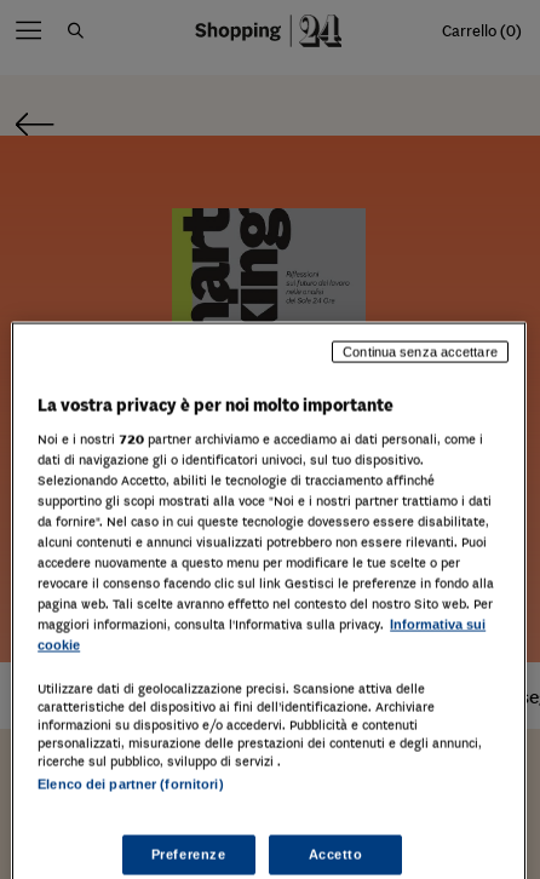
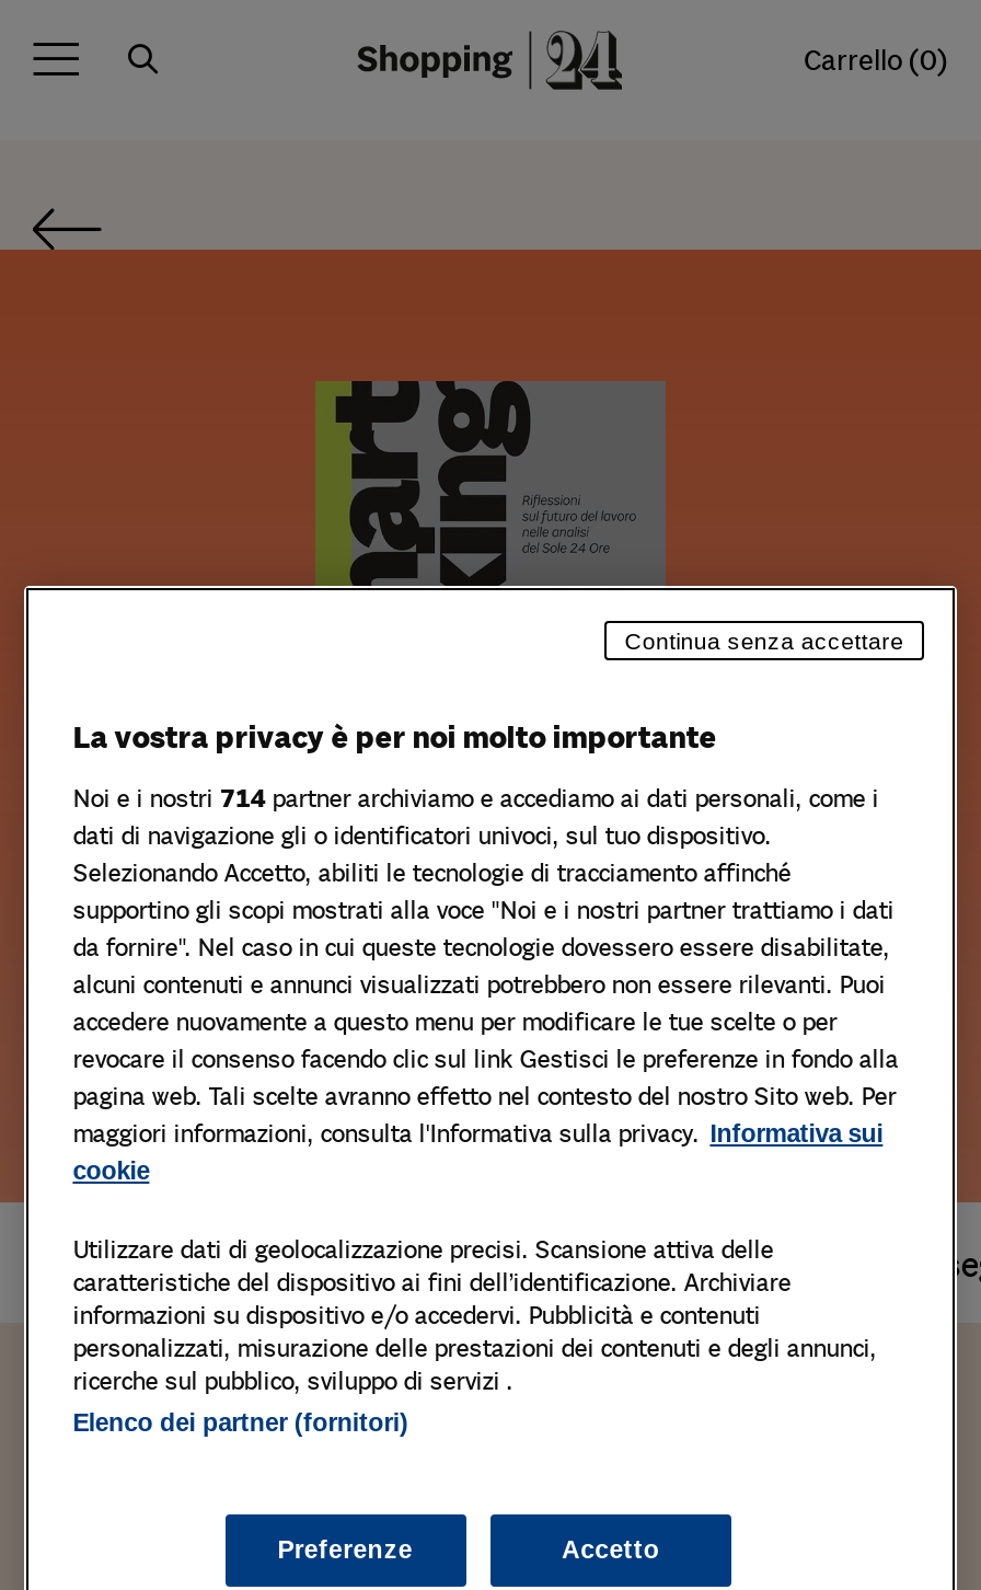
- Noi e i nostri 720 partner archiviamo e accediamo ai dati personali, come i
+ Noi e i nostri 714 partner archiviamo e accediamo ai dati personali, come i
